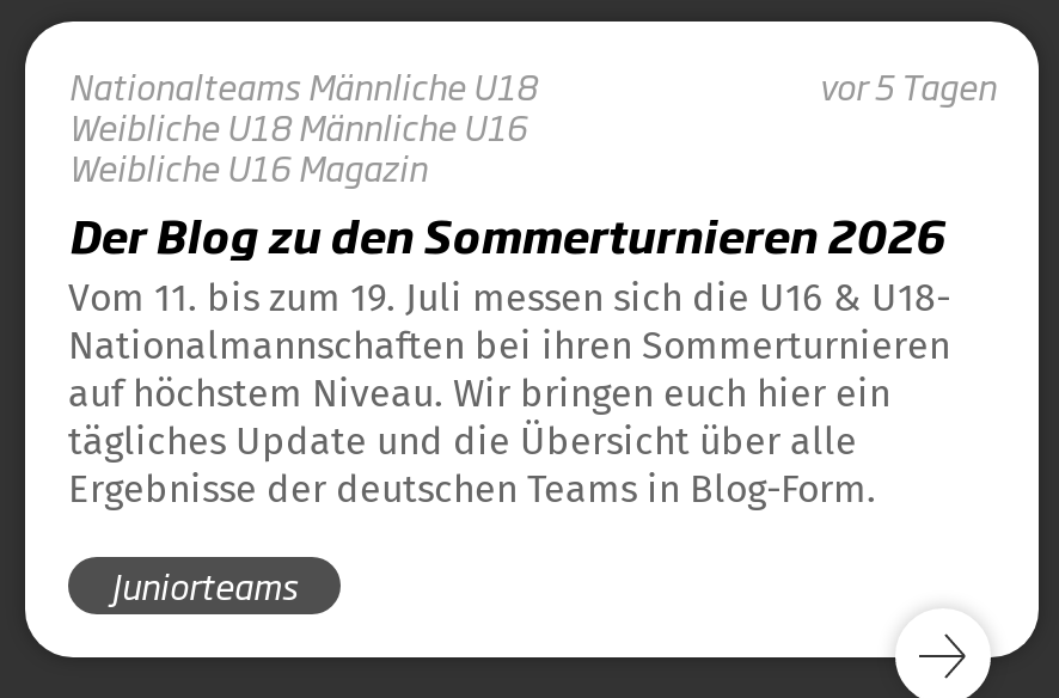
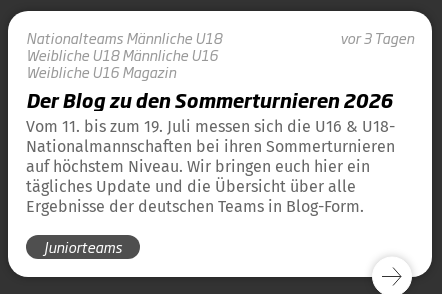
- vor 5 Tagen
+ vor 3 Tagen
